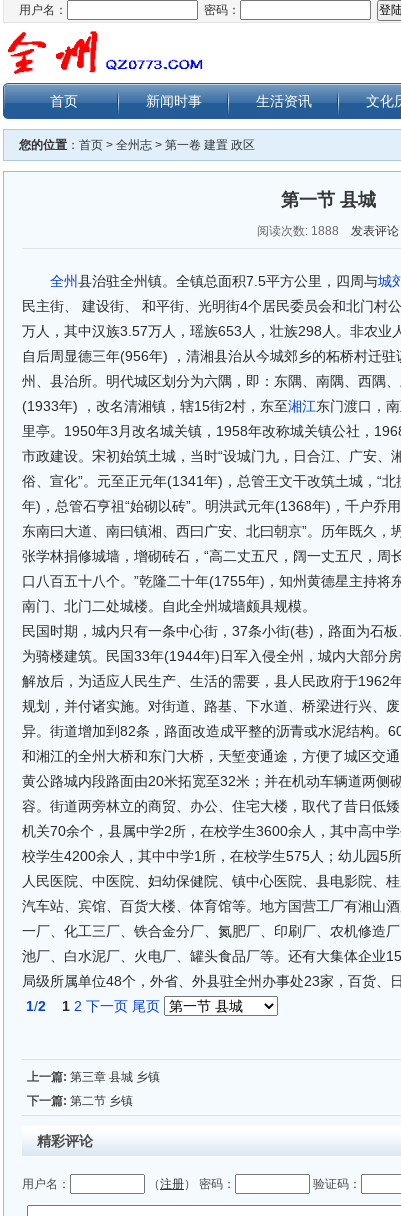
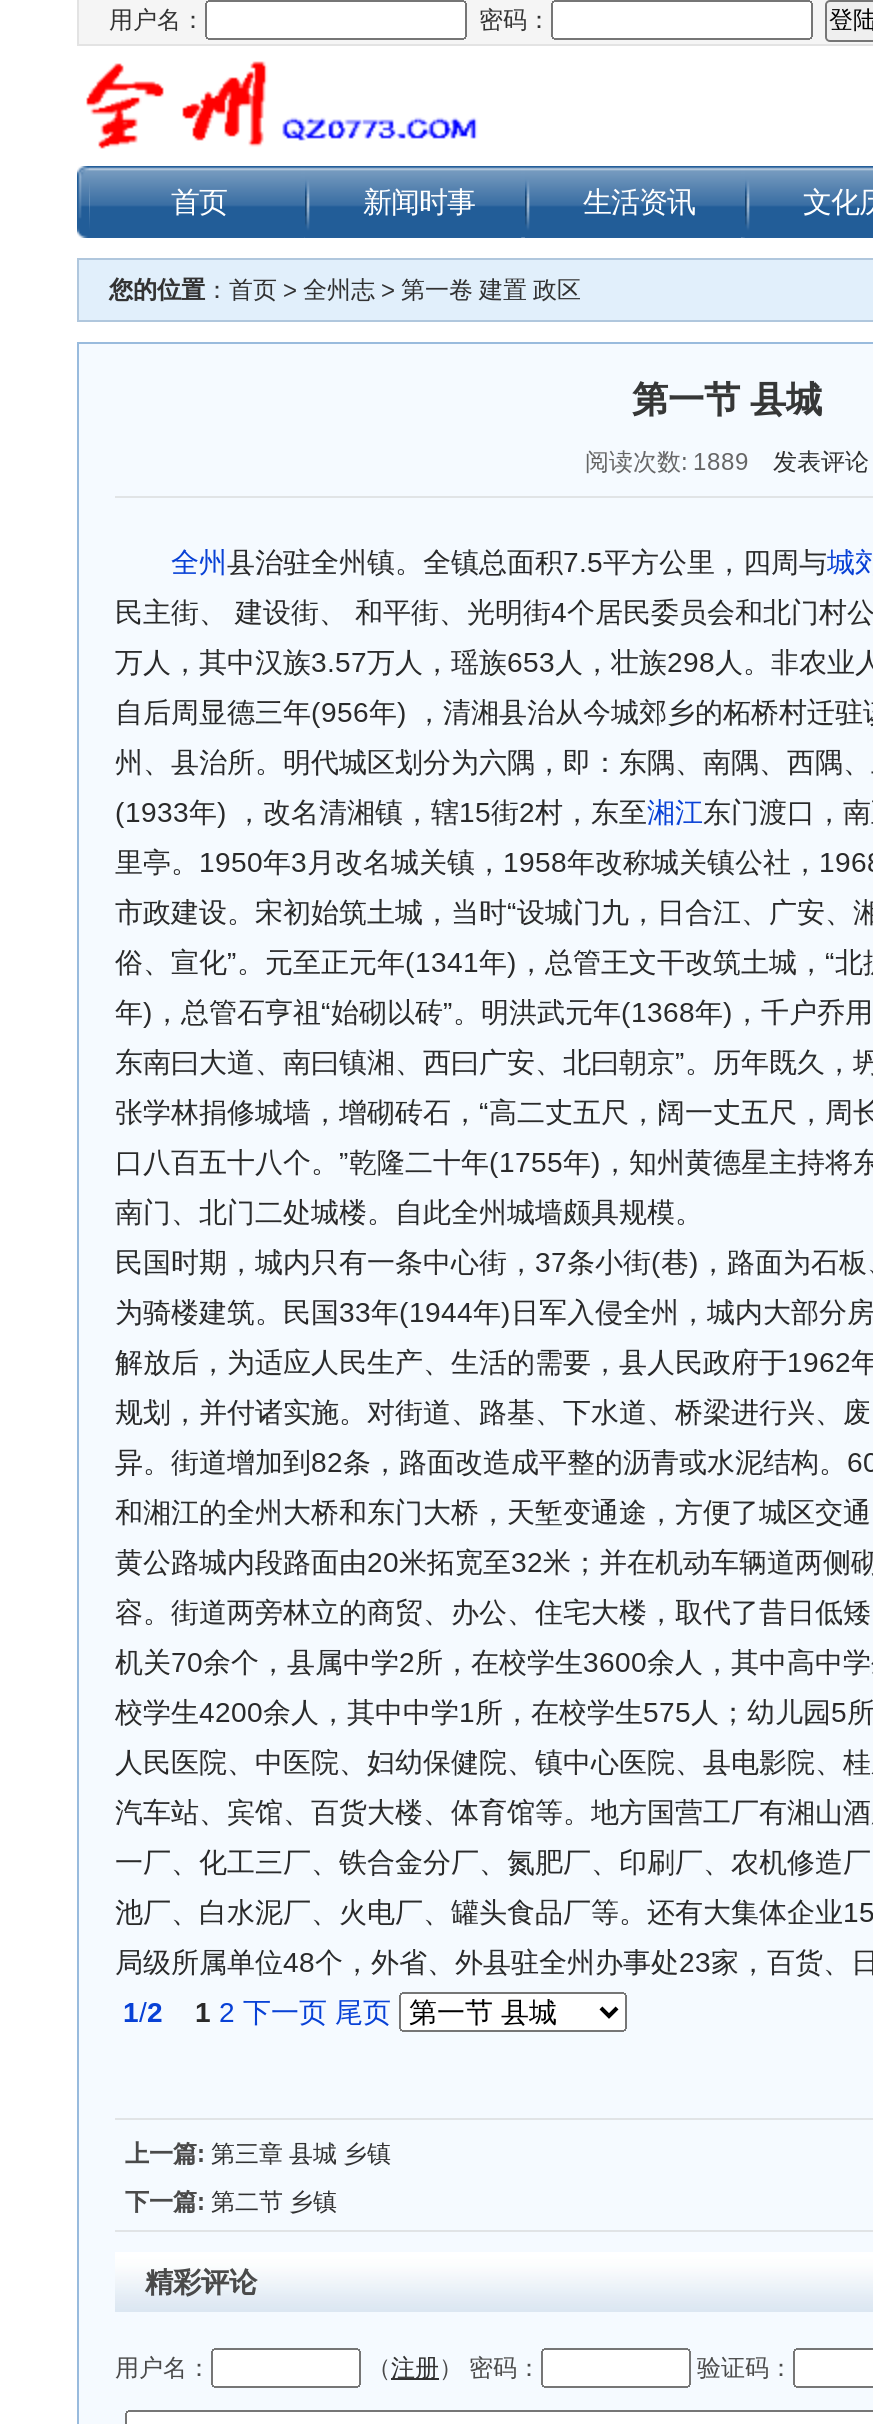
- 阅读次数: 1888发表评论
+ 阅读次数: 1889发表评论
